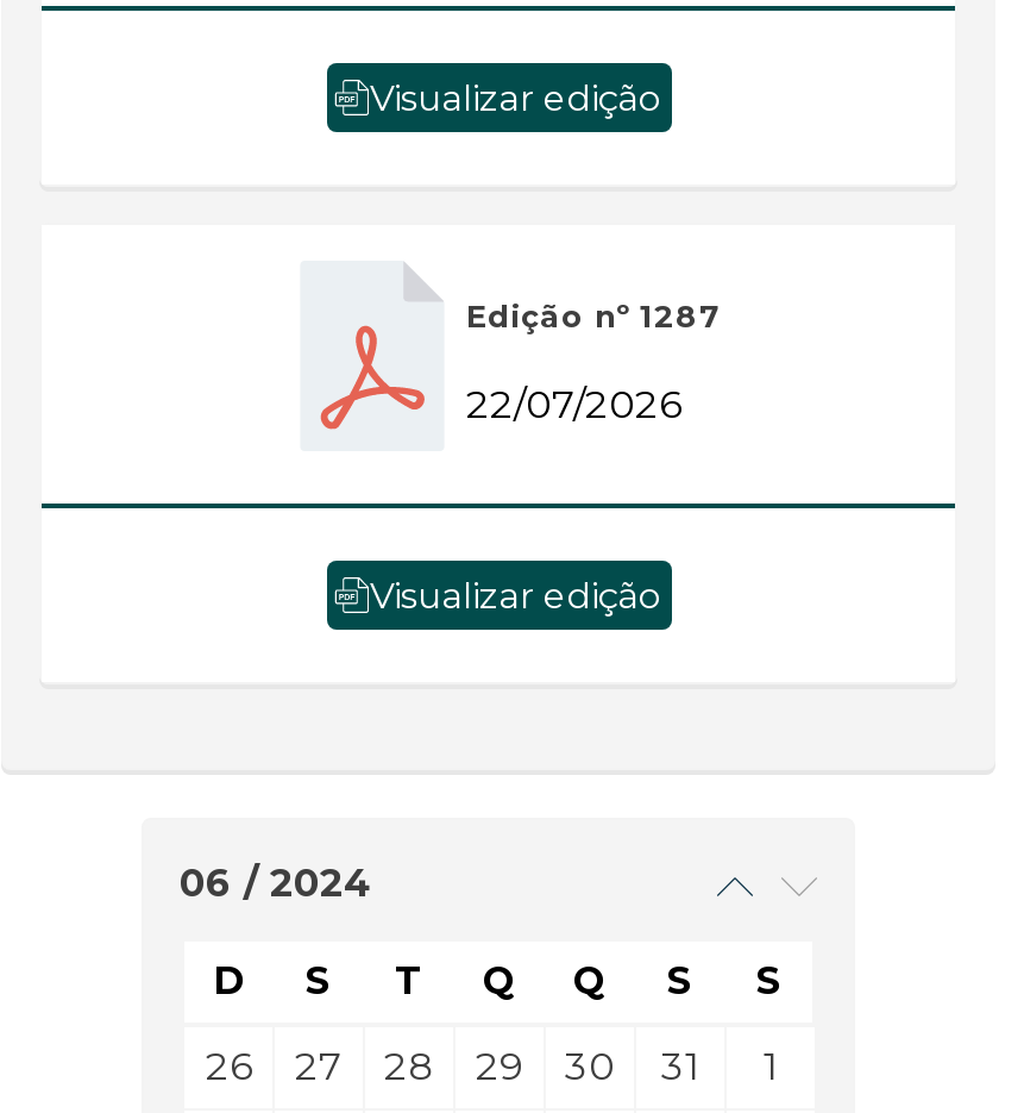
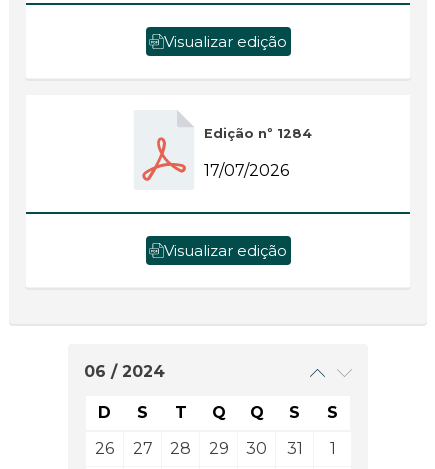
- Edição nº 1287
+ Edição nº 1284

- 22/07/2026
+ 17/07/2026
